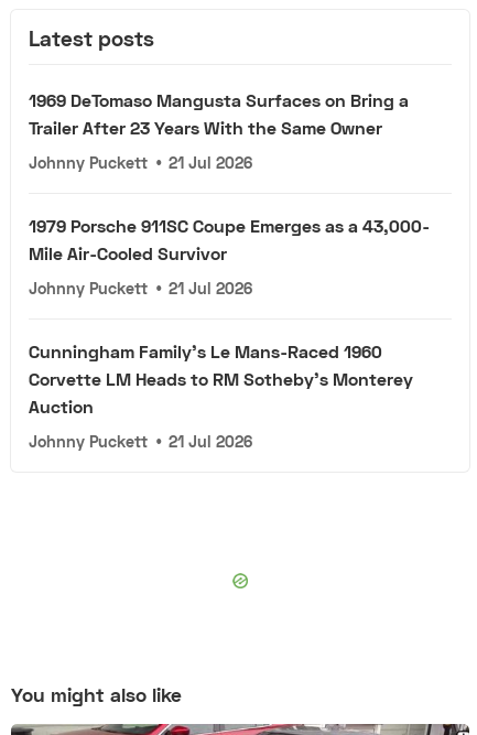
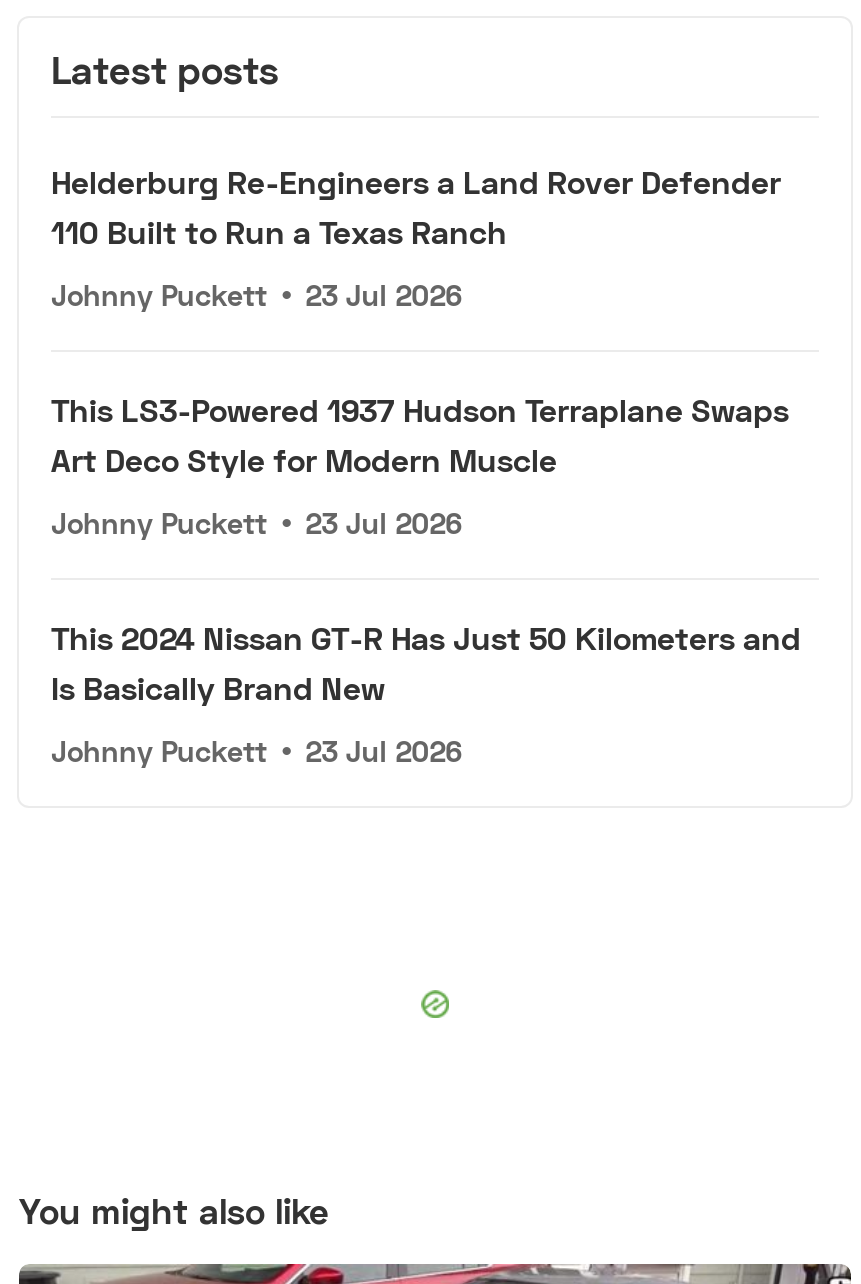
- 1969 DeTomaso Mangusta Surfaces on Bring a
- Trailer After 23 Years With the Same Owner
+ Helderburg Re-Engineers a Land Rover Defender
+ 110 Built to Run a Texas Ranch

- Johnny Puckett • 21 Jul 2026
+ Johnny Puckett • 23 Jul 2026

- 1979 Porsche 911SC Coupe Emerges as a 43,000-
- Mile Air-Cooled Survivor
+ This LS3-Powered 1937 Hudson Terraplane Swaps
+ Art Deco Style for Modern Muscle

- Johnny Puckett • 21 Jul 2026
+ Johnny Puckett • 23 Jul 2026

- Cunningham Family's Le Mans-Raced 1960
- Corvette LM Heads to RM Sotheby's Monterey
- Auction
+ This 2024 Nissan GT-R Has Just 50 Kilometers and
+ Is Basically Brand New

- Johnny Puckett • 21 Jul 2026
+ Johnny Puckett • 23 Jul 2026
